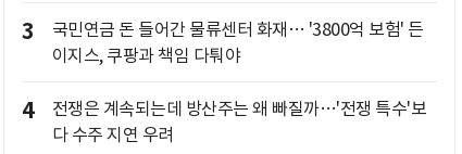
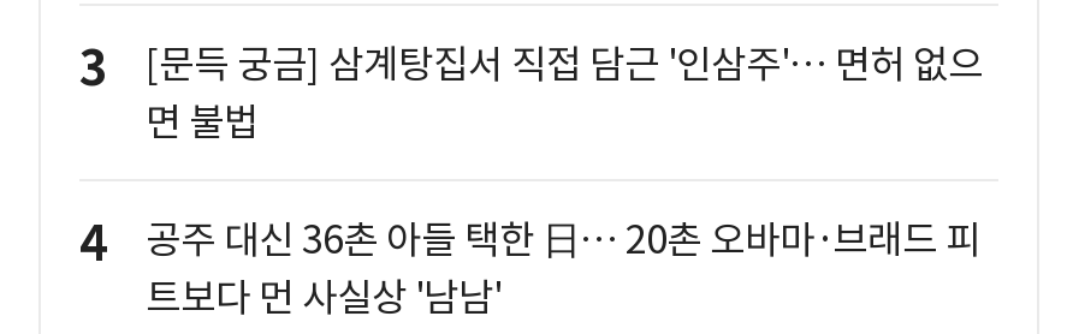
- 국민연금 돈 들어간 물류센터 화재… '3800억 보험' 든
- 이지스, 쿠팡과 책임 다퉈야
+ [문득 궁금] 삼계탕집서 직접 담근 '인삼주'… 면허 없으
+ 면 불법

- 전쟁은 계속되는데 방산주는 왜 빠질까…'전쟁 특수'보
- 다 수주 지연 우려
+ 공주 대신 36촌 아들 택한 日… 20촌 오바마·브래드 피
+ 트보다 먼 사실상 '남남'
